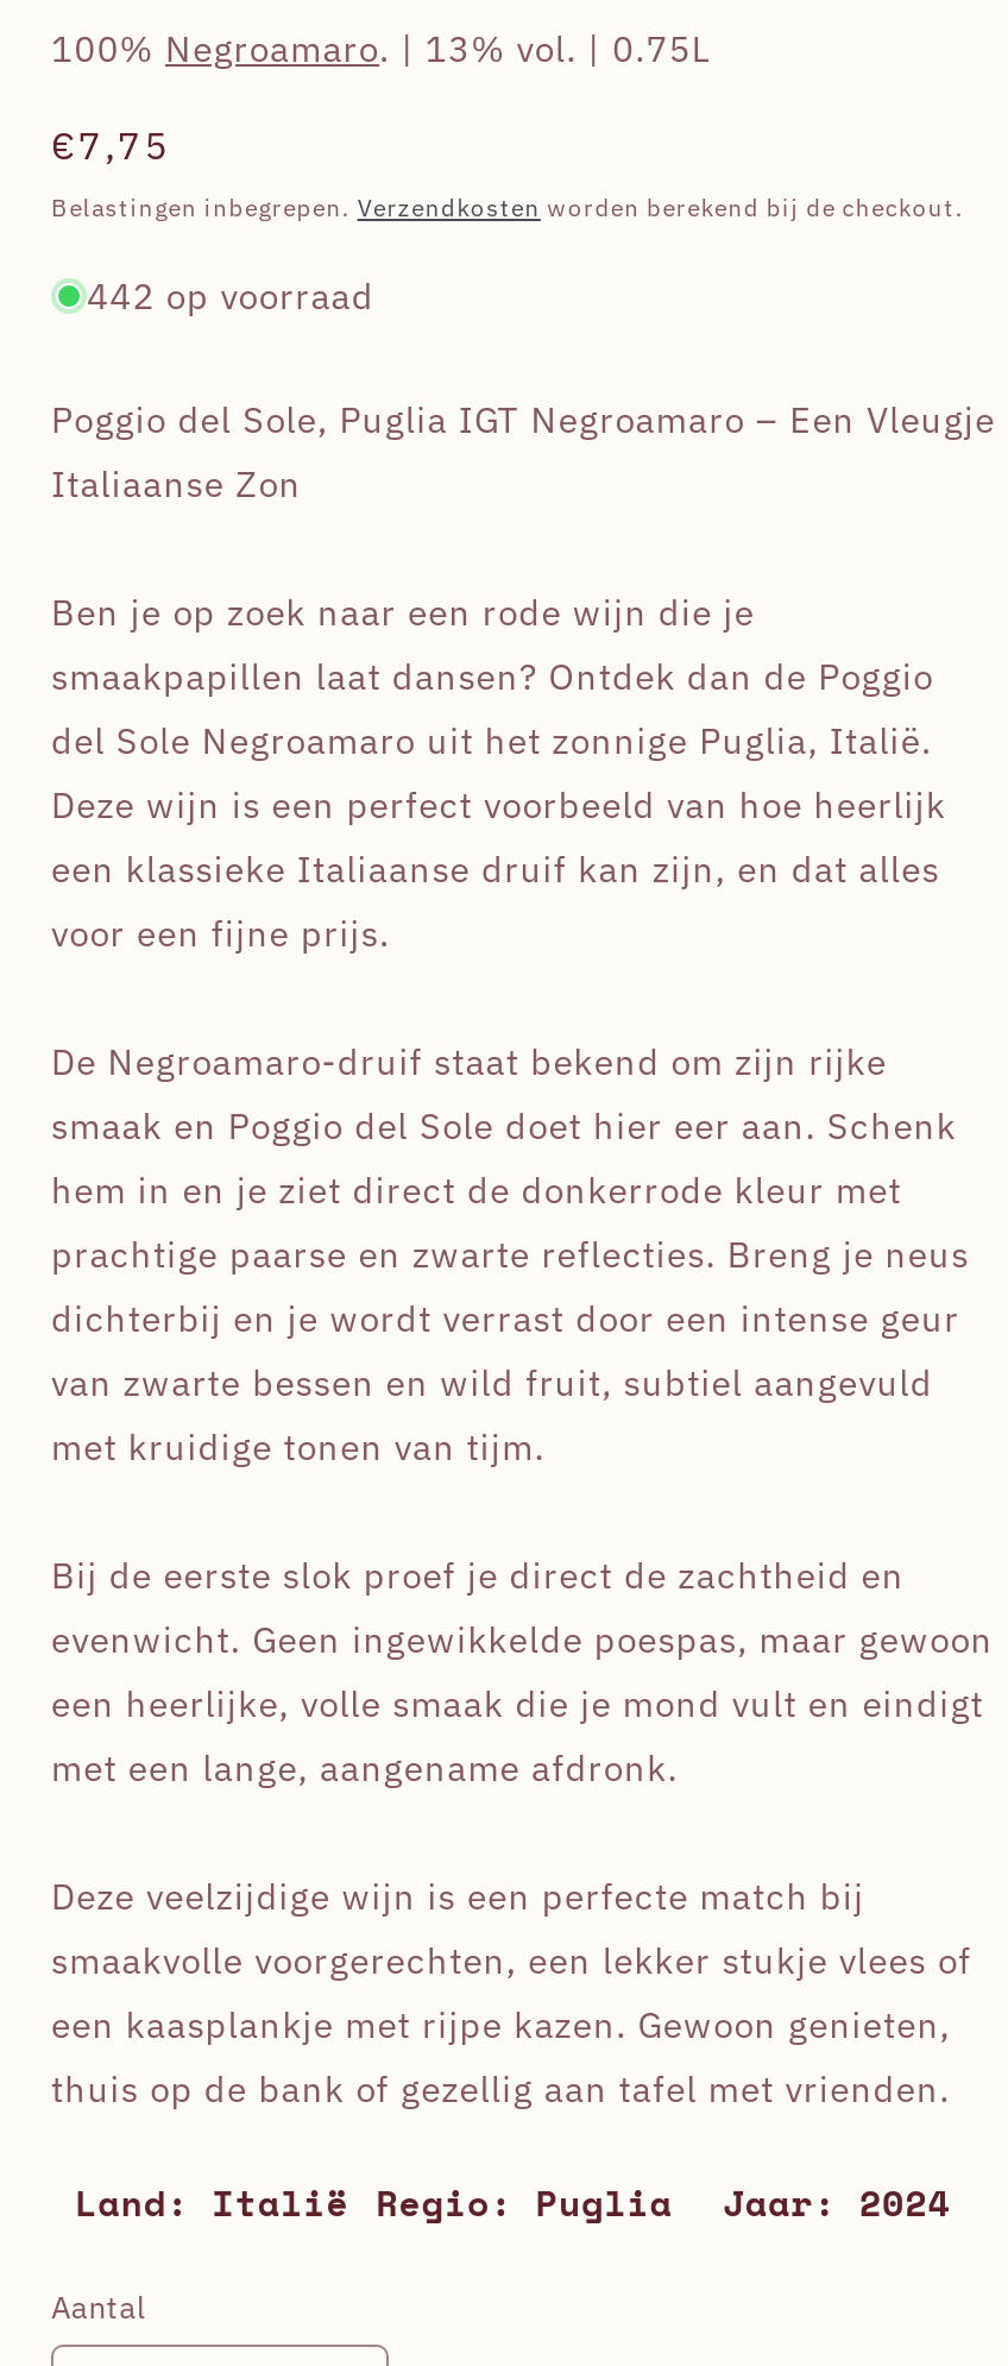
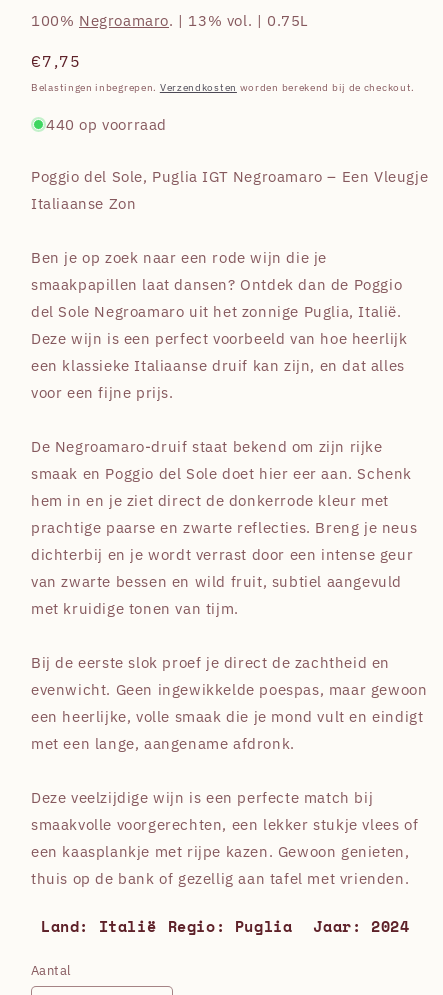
- 442 op voorraad
+ 440 op voorraad
